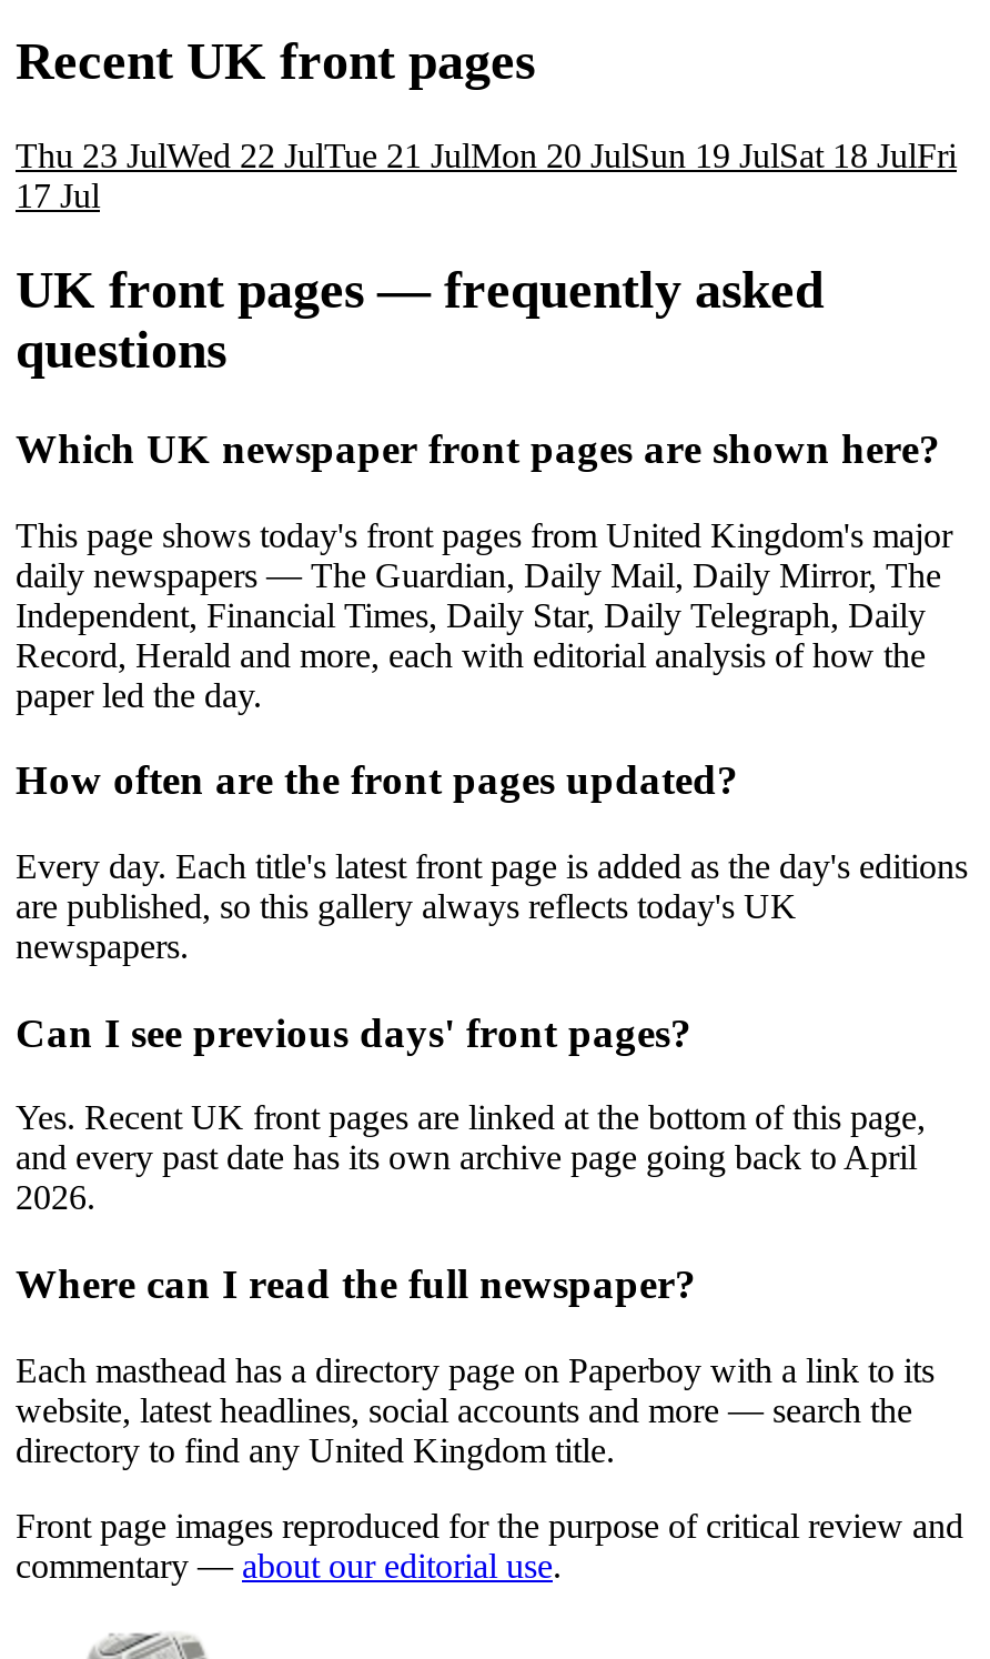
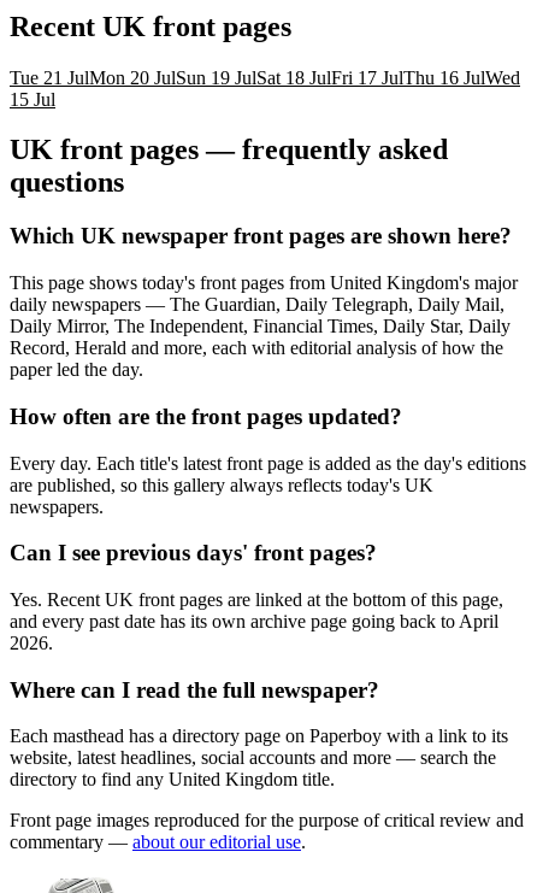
- Thu 23 JulWed 22 JulTue 21 JulMon 20 JulSun 19 JulSat 18 JulFri
+ Tue 21 JulMon 20 JulSun 19 JulSat 18 JulFri 17 JulThu 16 JulWed

- 17 Jul
+ 15 Jul

- daily newspapers — The Guardian, Daily Mail, Daily Mirror, The
- Independent, Financial Times, Daily Star, Daily Telegraph, Daily
+ daily newspapers — The Guardian, Daily Telegraph, Daily Mail,
+ Daily Mirror, The Independent, Financial Times, Daily Star, Daily
